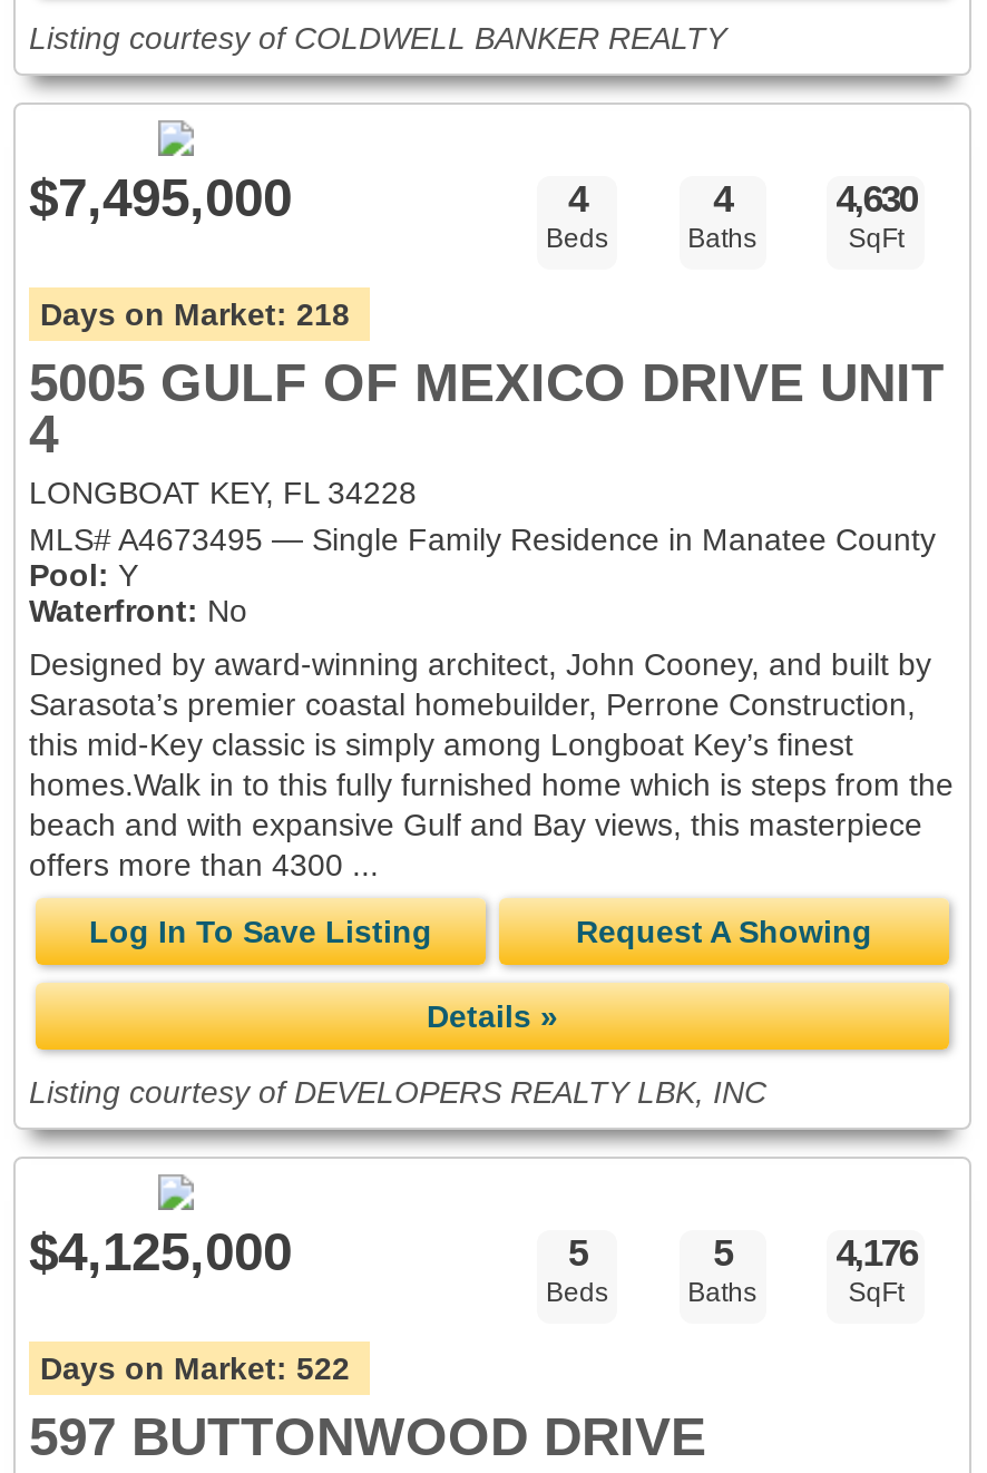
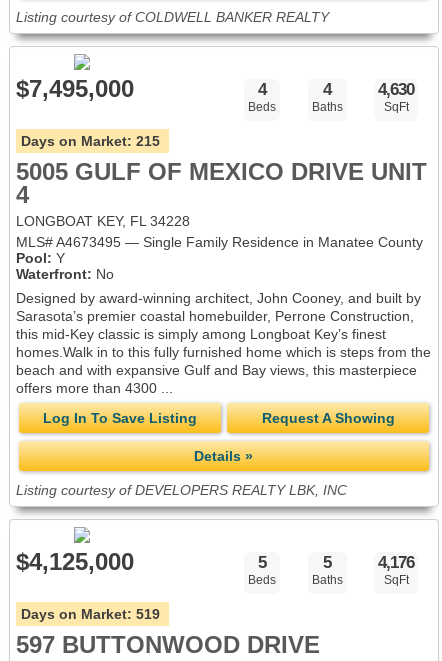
- Days on Market: 218
+ Days on Market: 215

- Days on Market: 522
+ Days on Market: 519
